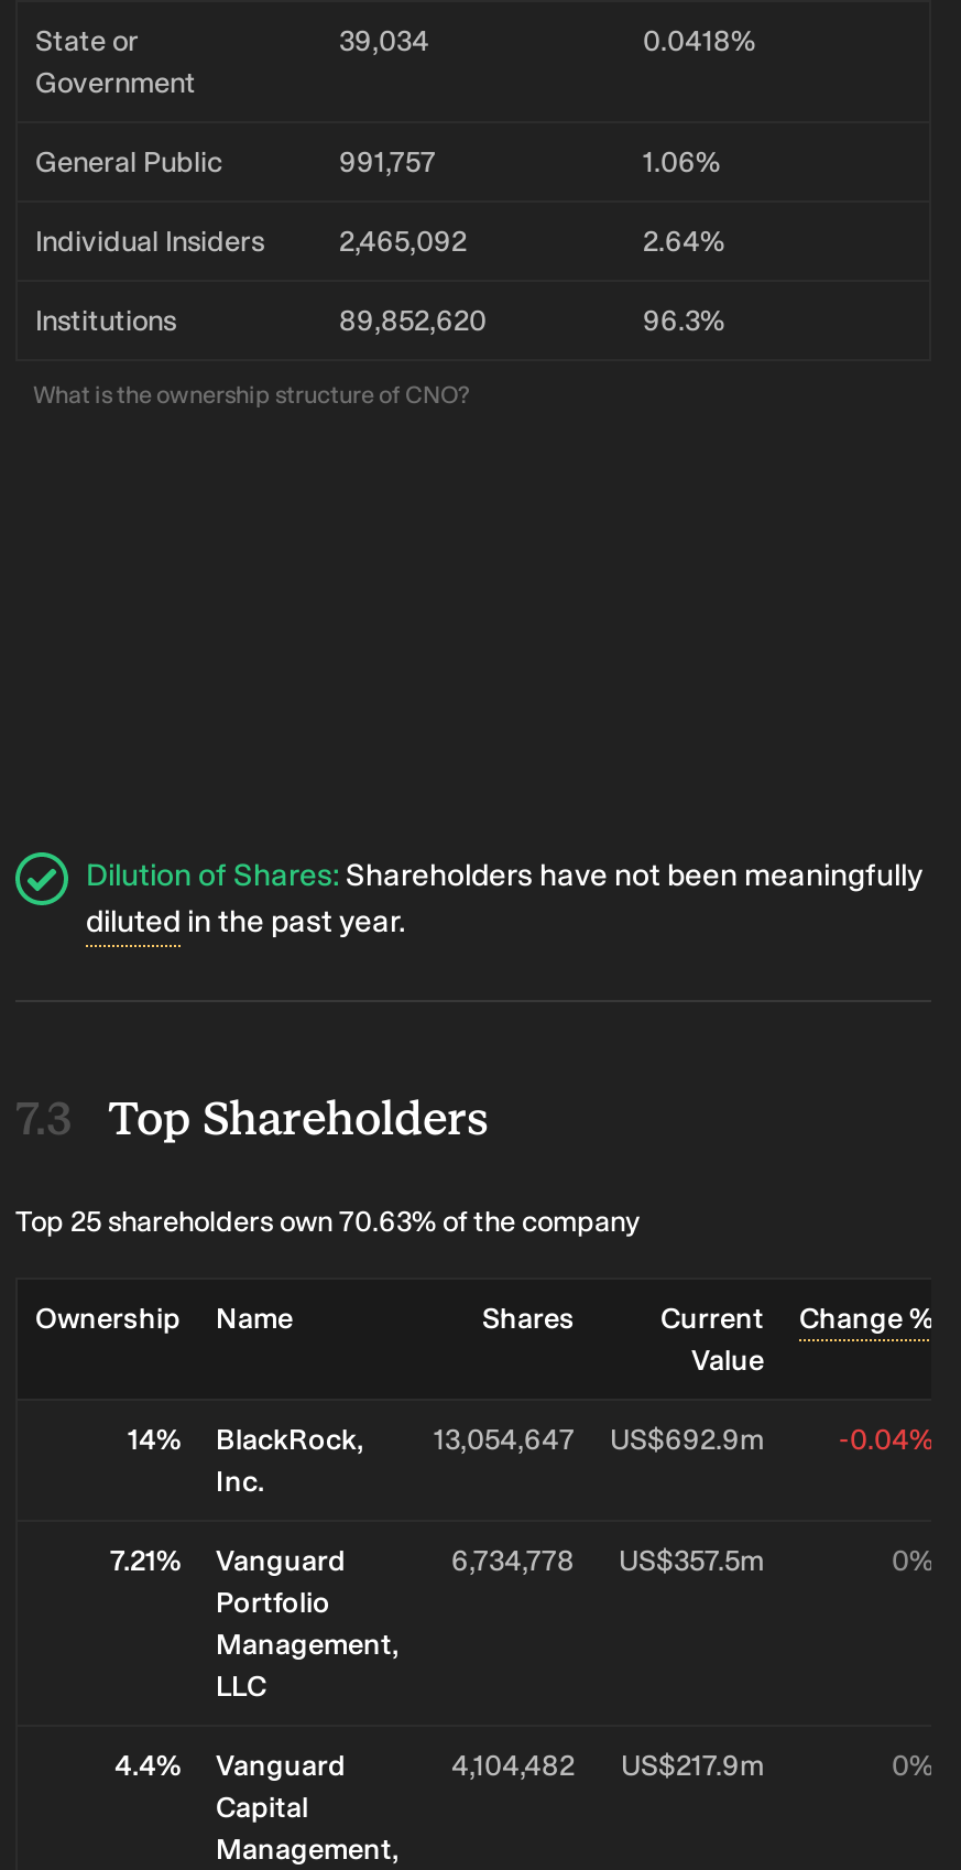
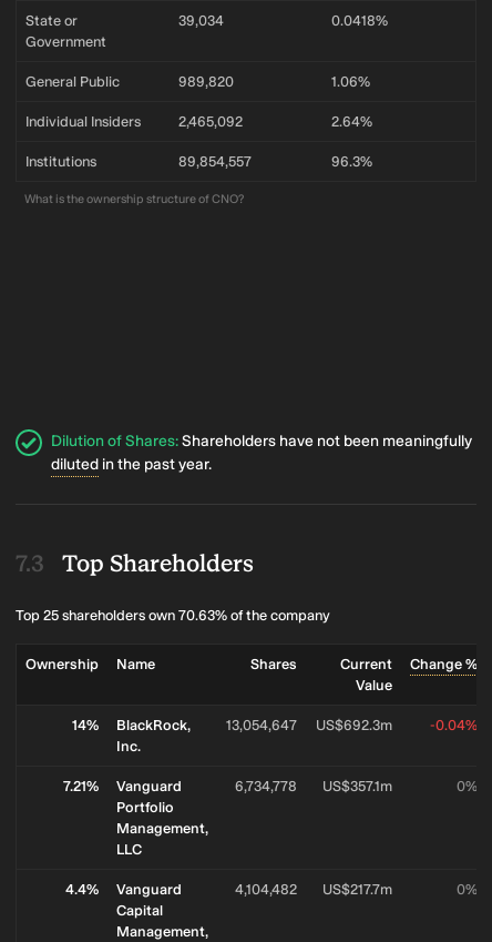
- 991,757
+ 989,820

- 89,852,620
+ 89,854,557

- 13,054,647 US$692.9m
+ 13,054,647 US$692.3m

- 6,734,778 US$357.5m
+ 6,734,778 US$357.1m

- 4,104,482 US$217.9m
+ 4,104,482 US$217.7m
